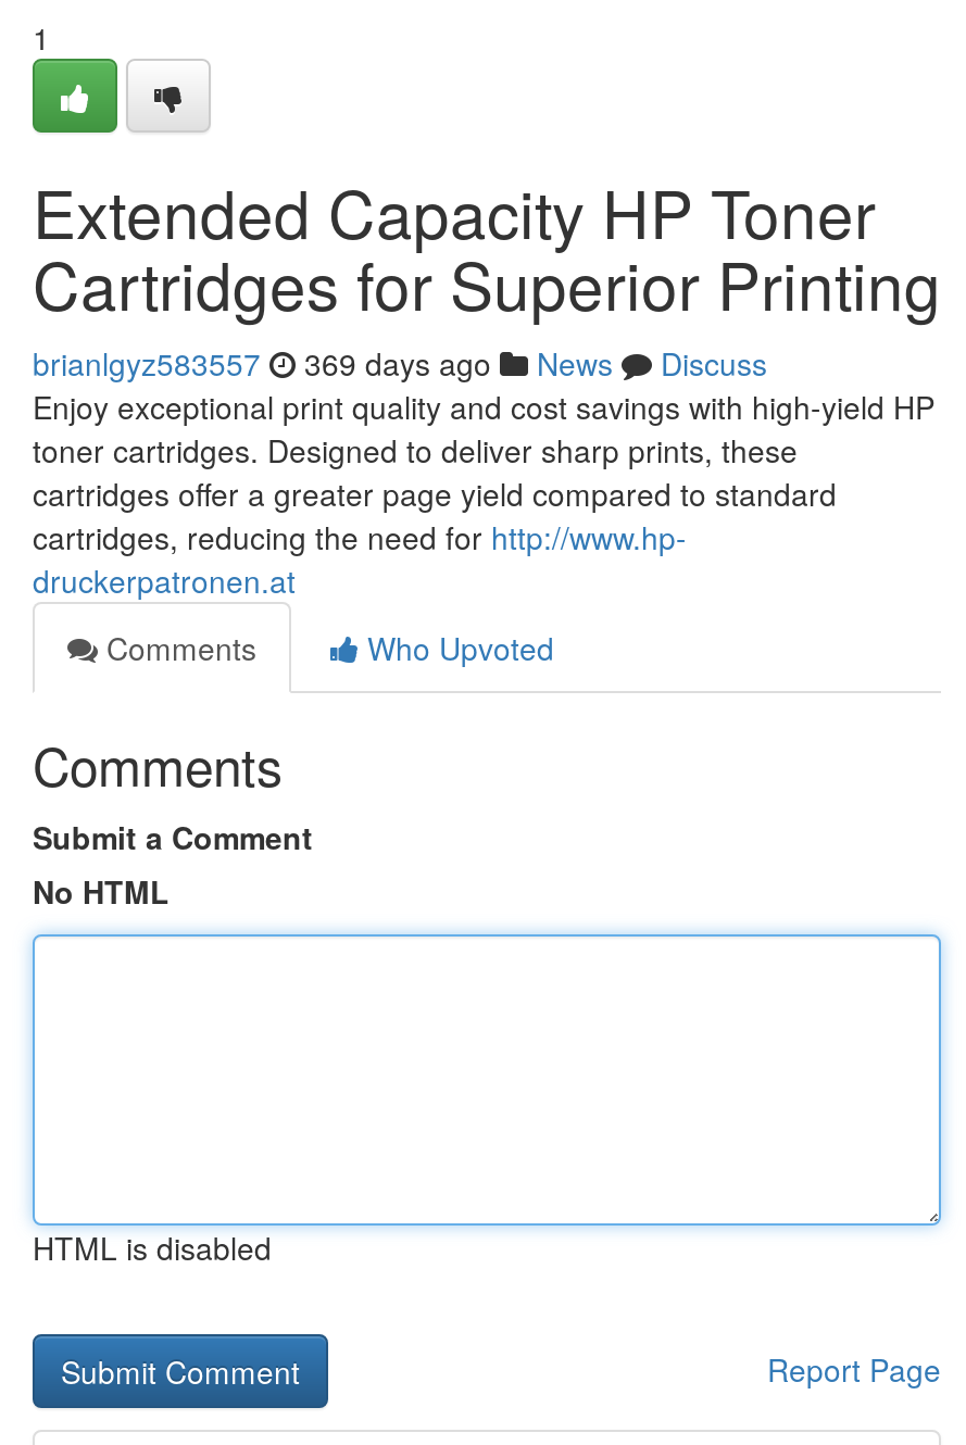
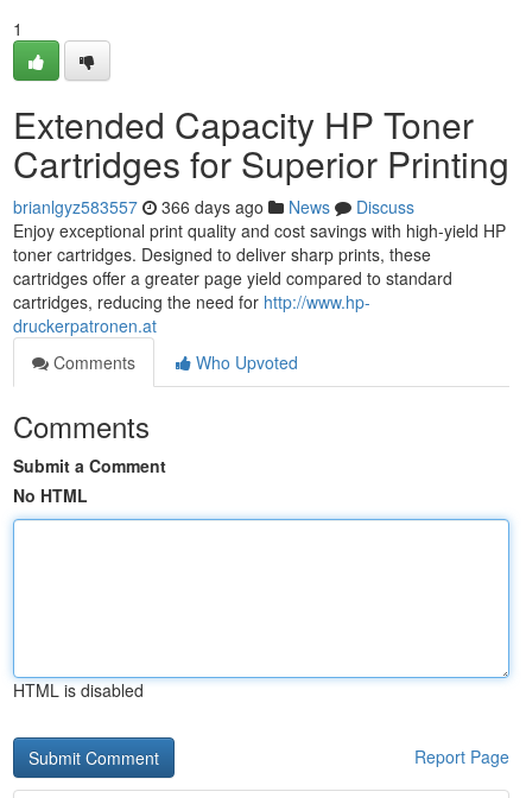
- brianlgyz583557 369 days ago News Discuss
+ brianlgyz583557 366 days ago News Discuss
